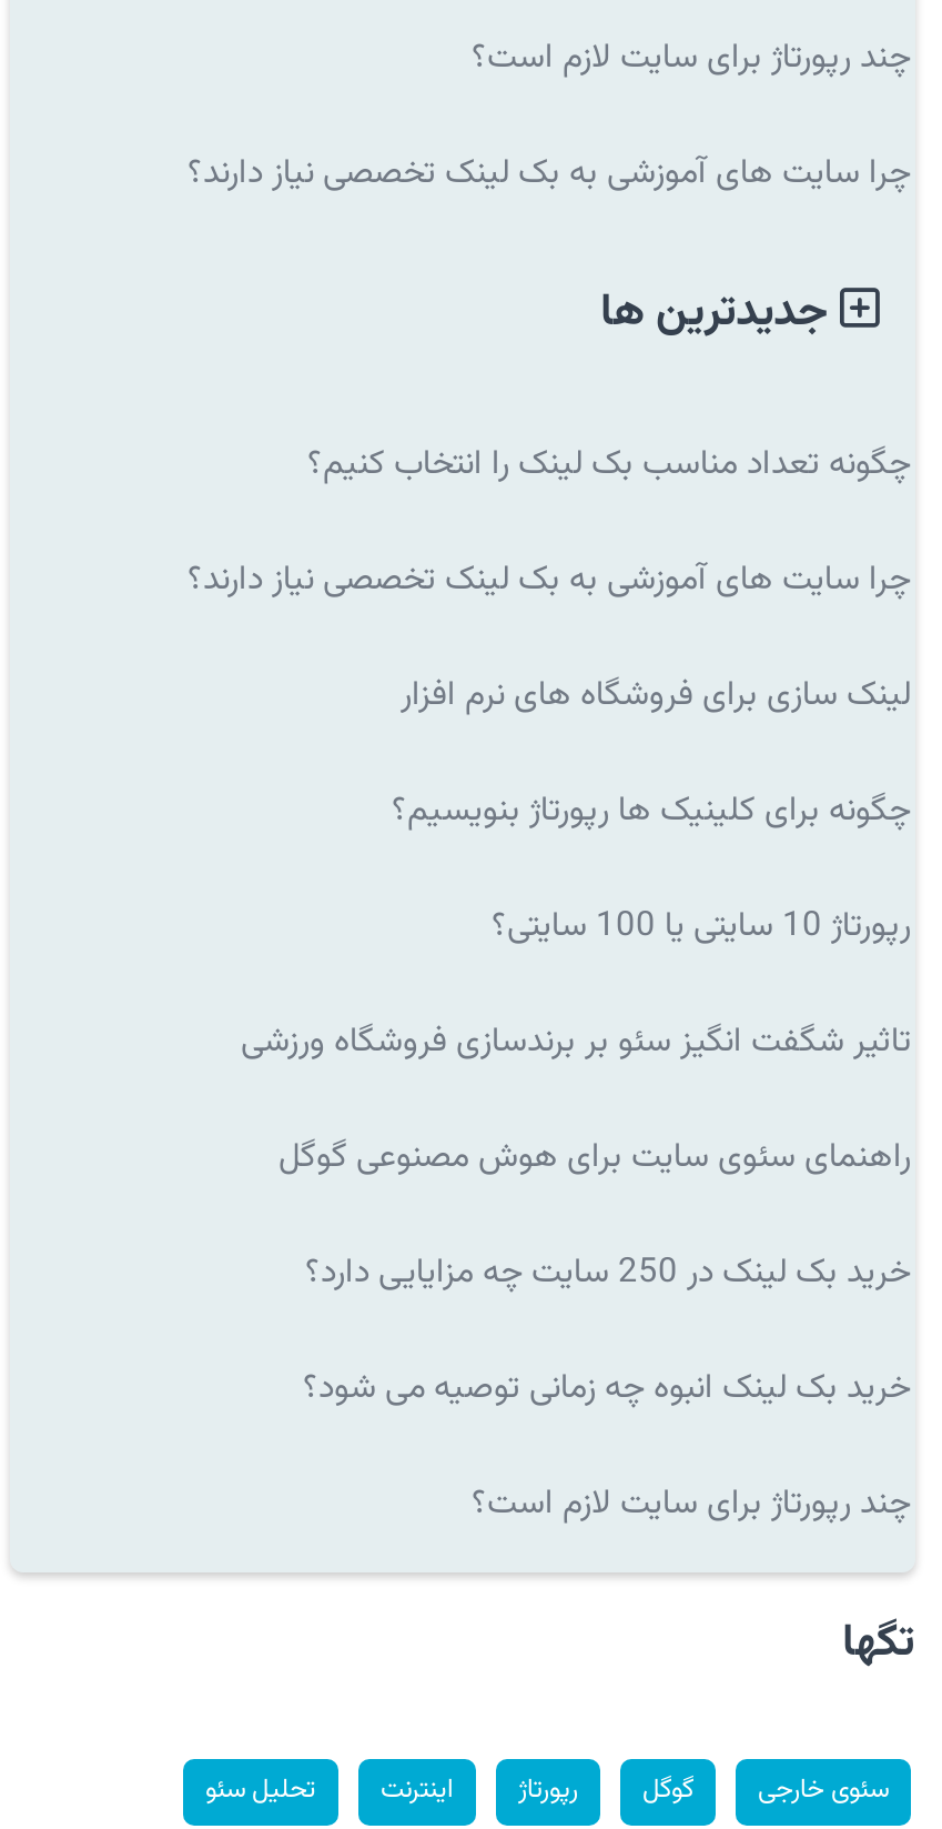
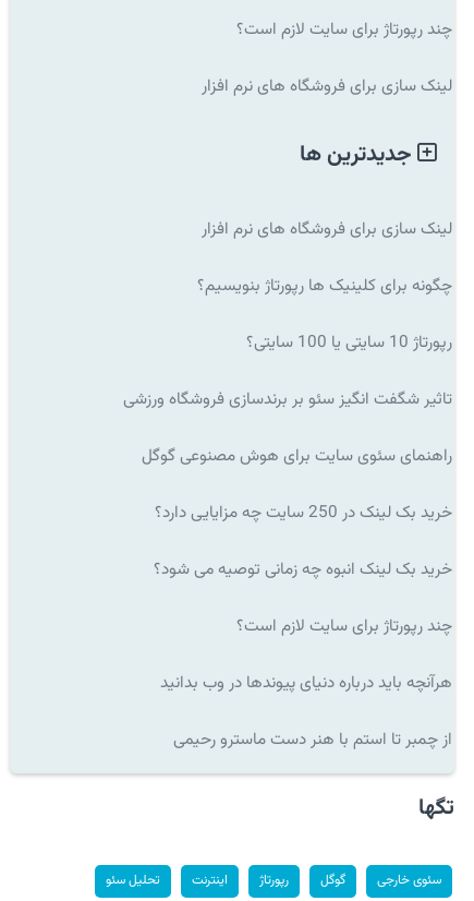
- چرا سایت های آموزشی به بک لینک تخصصی نیاز دارند؟
+ لینک سازی برای فروشگاه های نرم افزار

- چگونه تعداد مناسب بک لینک را انتخاب کنیم؟
- چرا سایت های آموزشی به بک لینک تخصصی نیاز دارند؟

moved up: لینک سازی برای فروشگاه های نرم افزار | چگونه برای کلینیک ها رپورتاژ بنویسیم؟ | تاثیر شگفت انگیز سئو بر برندسازی فروشگاه ورزشی | راهنمای سئوی سایت برای هوش مصنوعی گوگل | خرید بک لینک انبوه چه زمانی توصیه می شود؟ | چند رپورتاژ برای سایت لازم است؟

+ هرآنچه باید درباره دنیای پیوندها در وب بدانید
+ از چمبر تا استم با هنر دست ماسترو رحیمی
